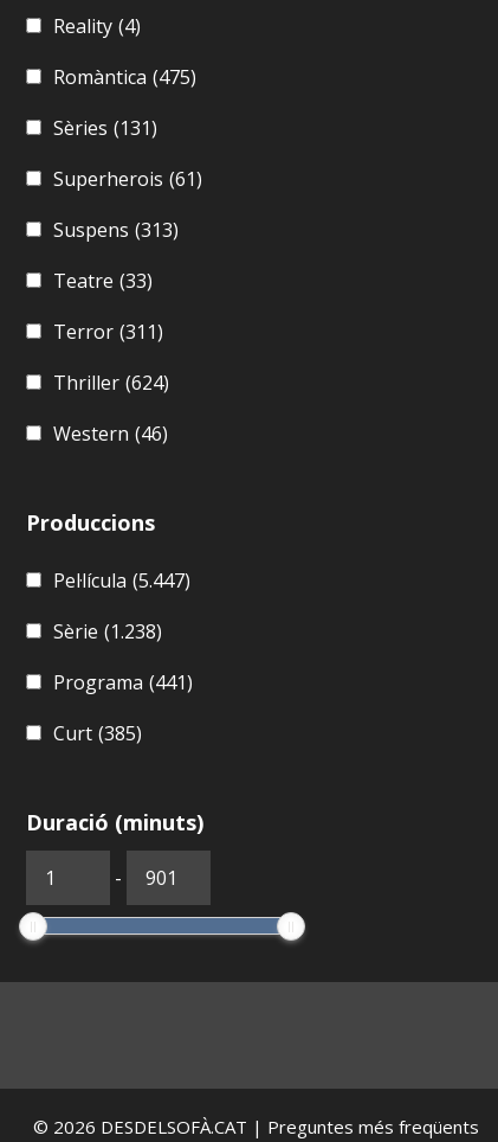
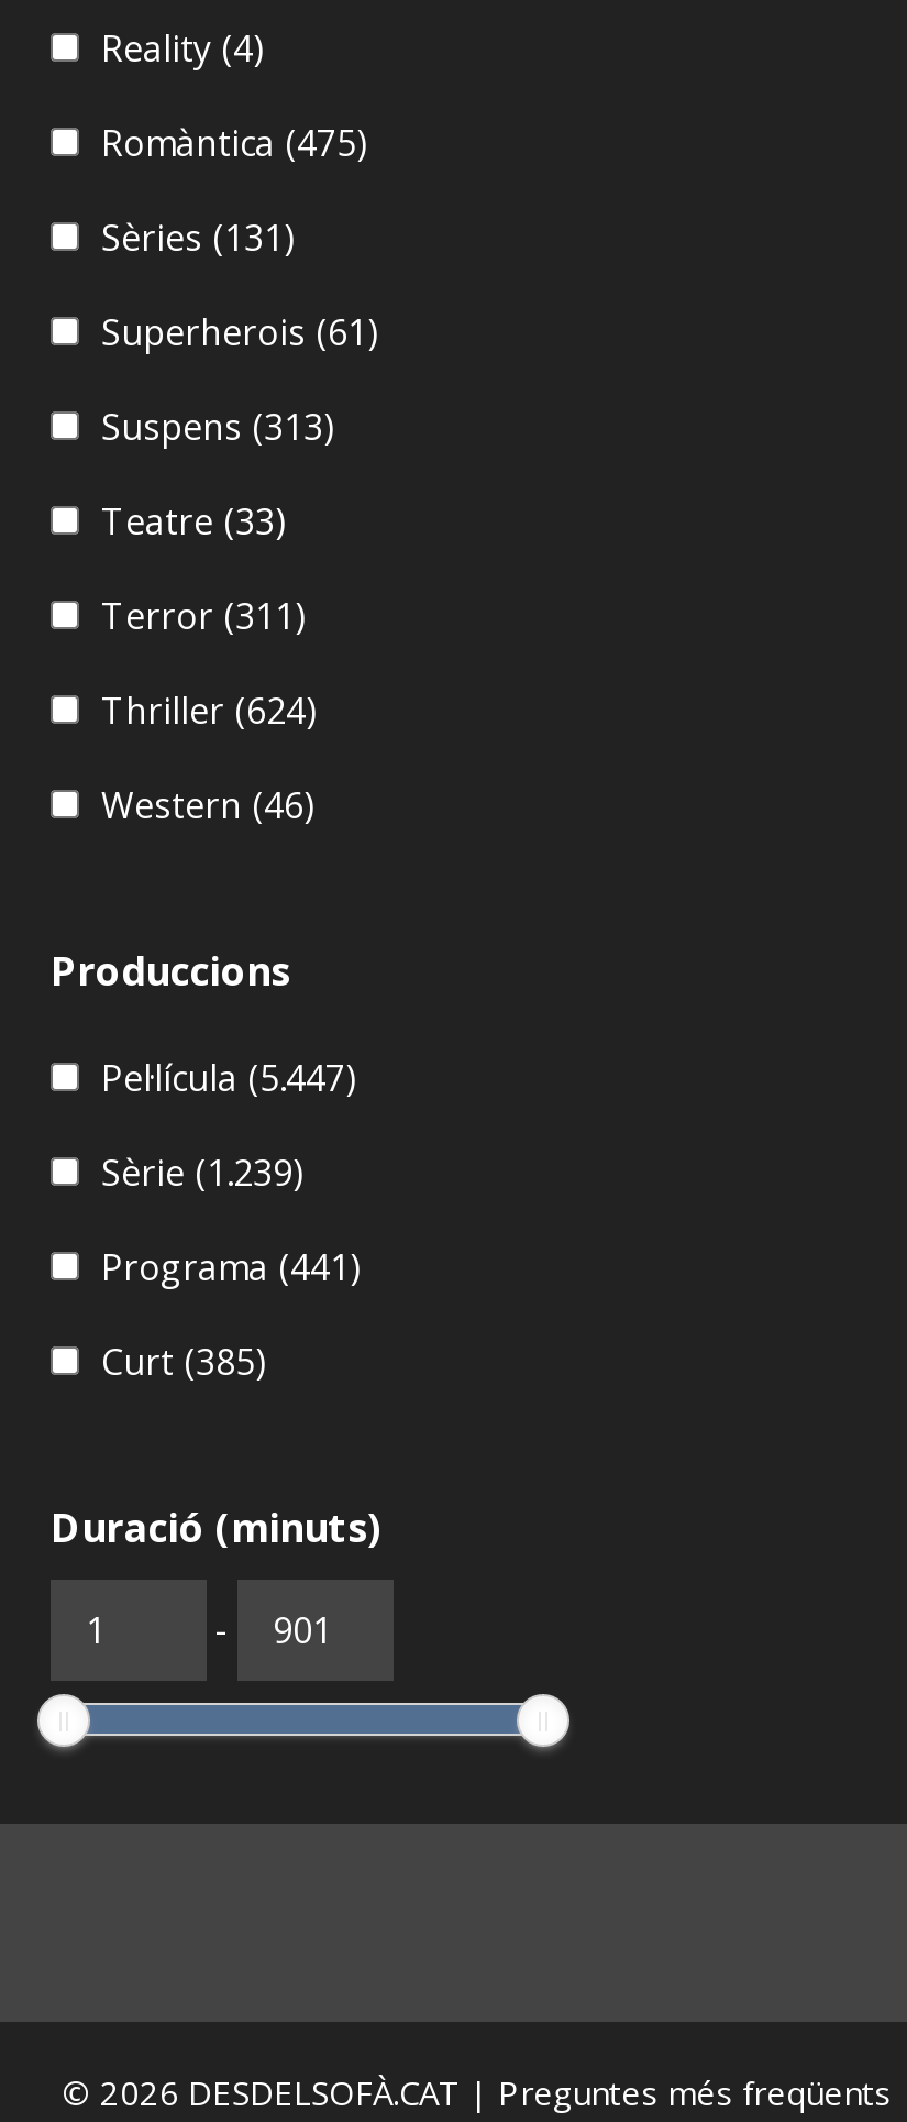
- Sèrie (1.238)
+ Sèrie (1.239)
